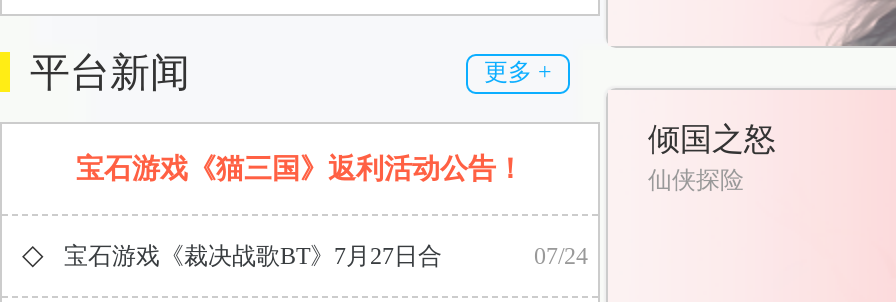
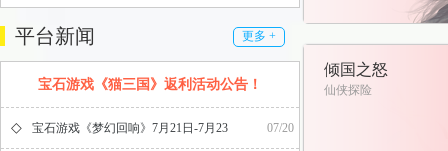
- 宝石游戏《裁决战歌BT》7月27日合
+ 宝石游戏《梦幻回响》7月21日-7月23

- 07/24
+ 07/20
